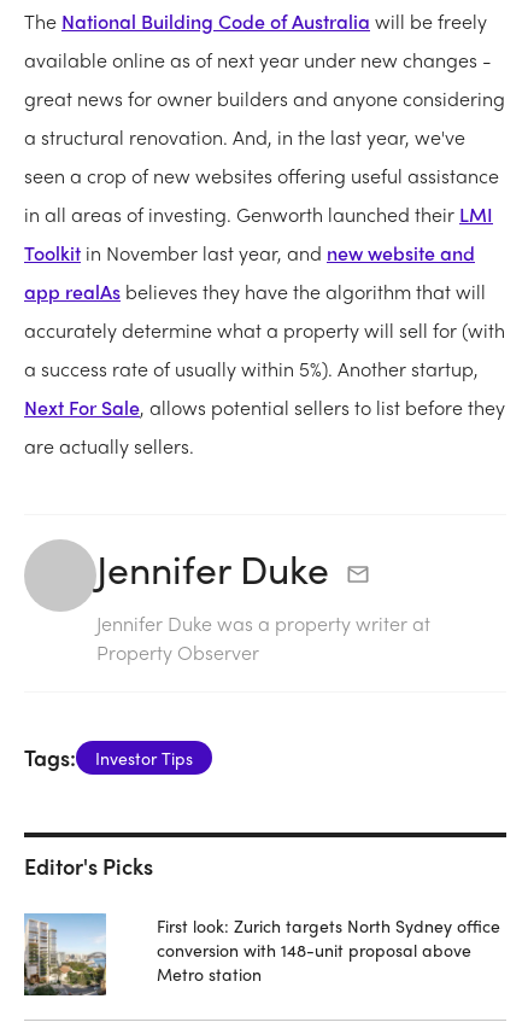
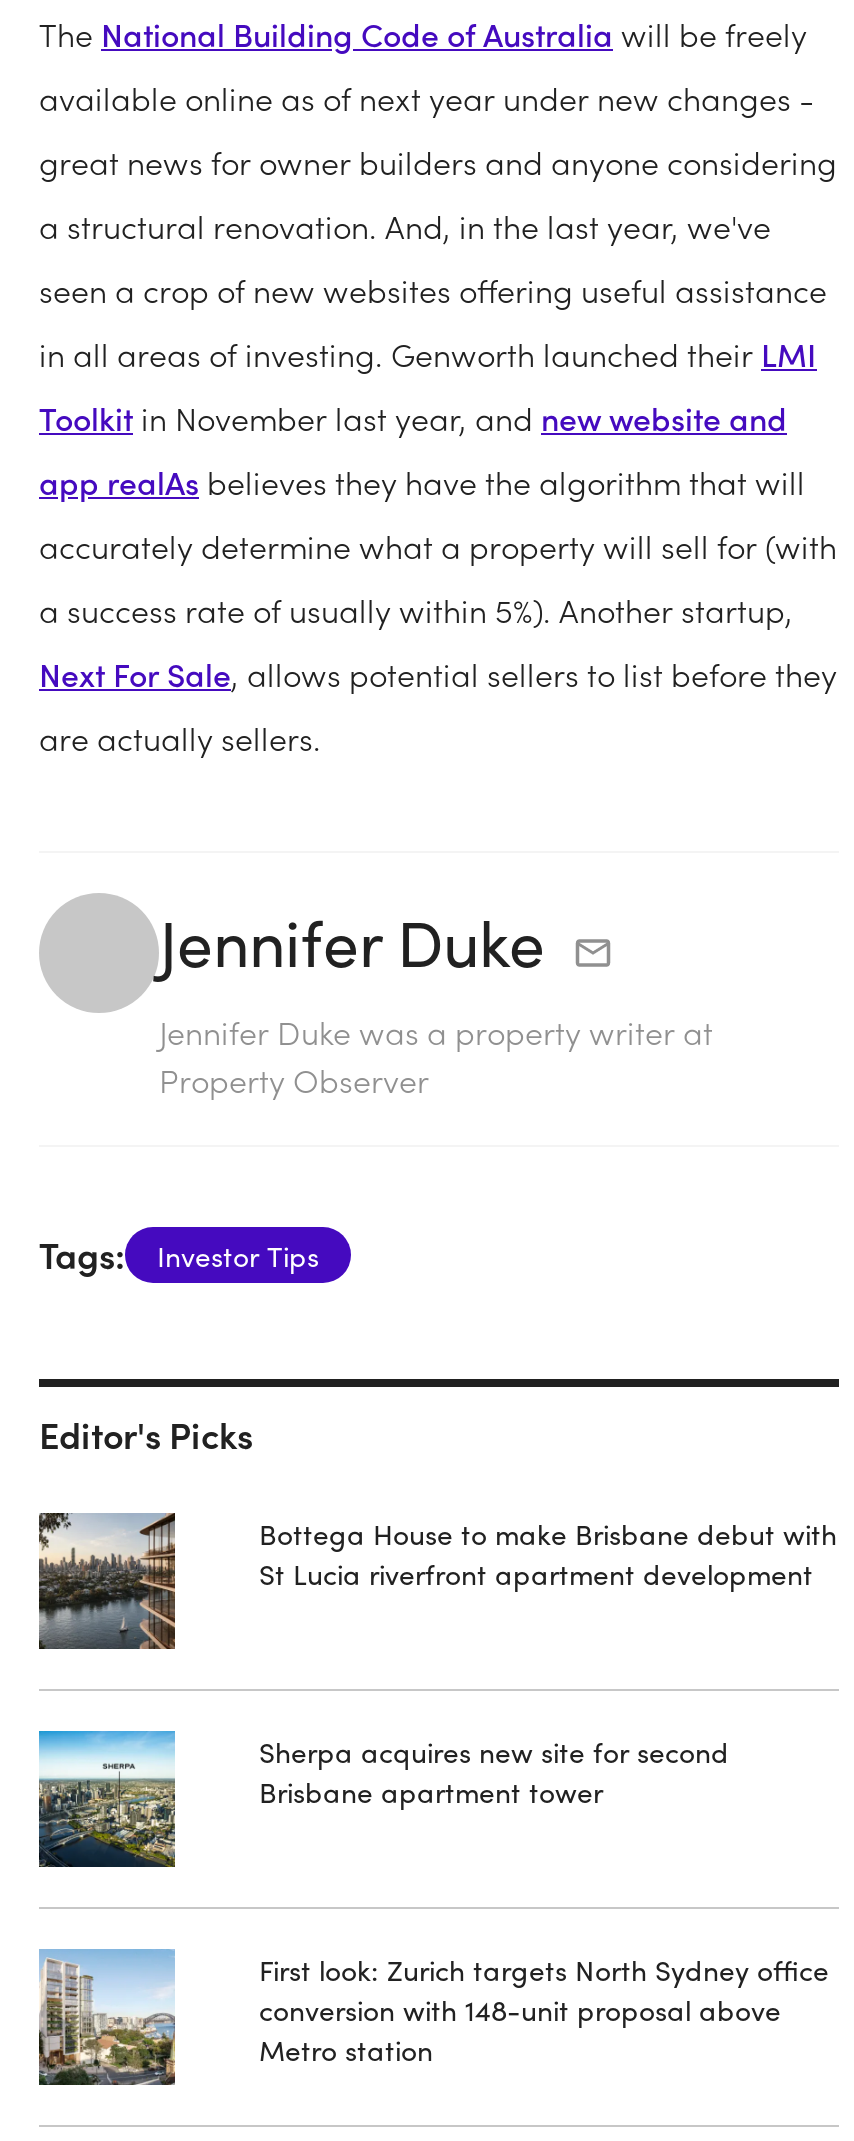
+ [image]

+ [image]

+ Bottega House to make Brisbane debut with
+ St Lucia riverfront apartment development

+ Sherpa acquires new site for second
+ Brisbane apartment tower
